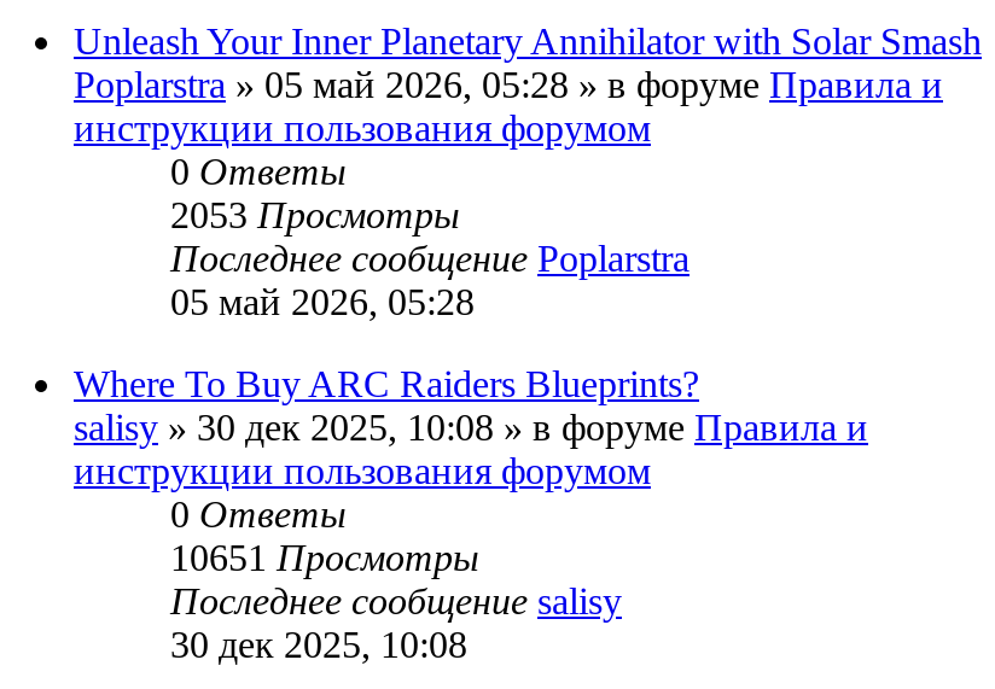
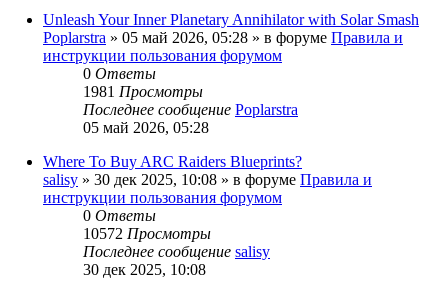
- 2053 Просмотры
+ 1981 Просмотры

- 10651 Просмотры
+ 10572 Просмотры
